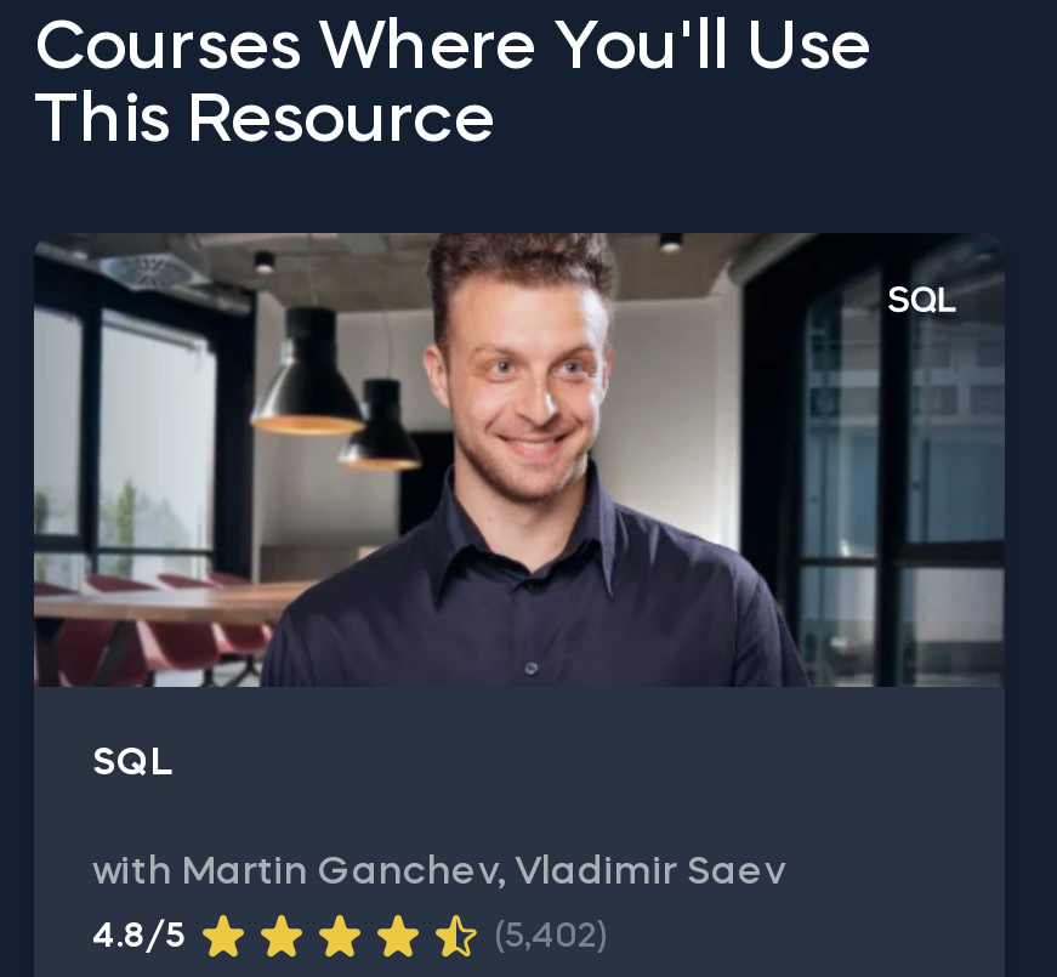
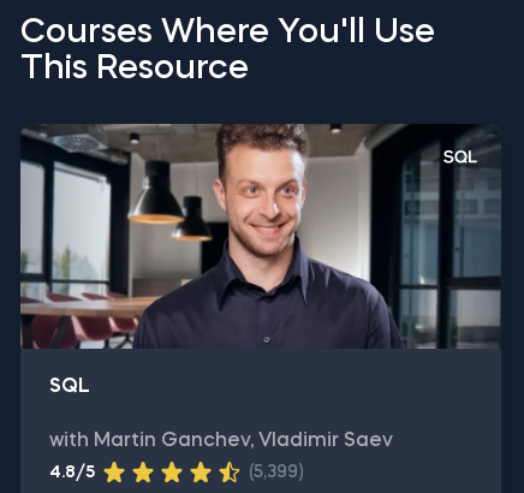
- (5,402)
+ (5,399)
